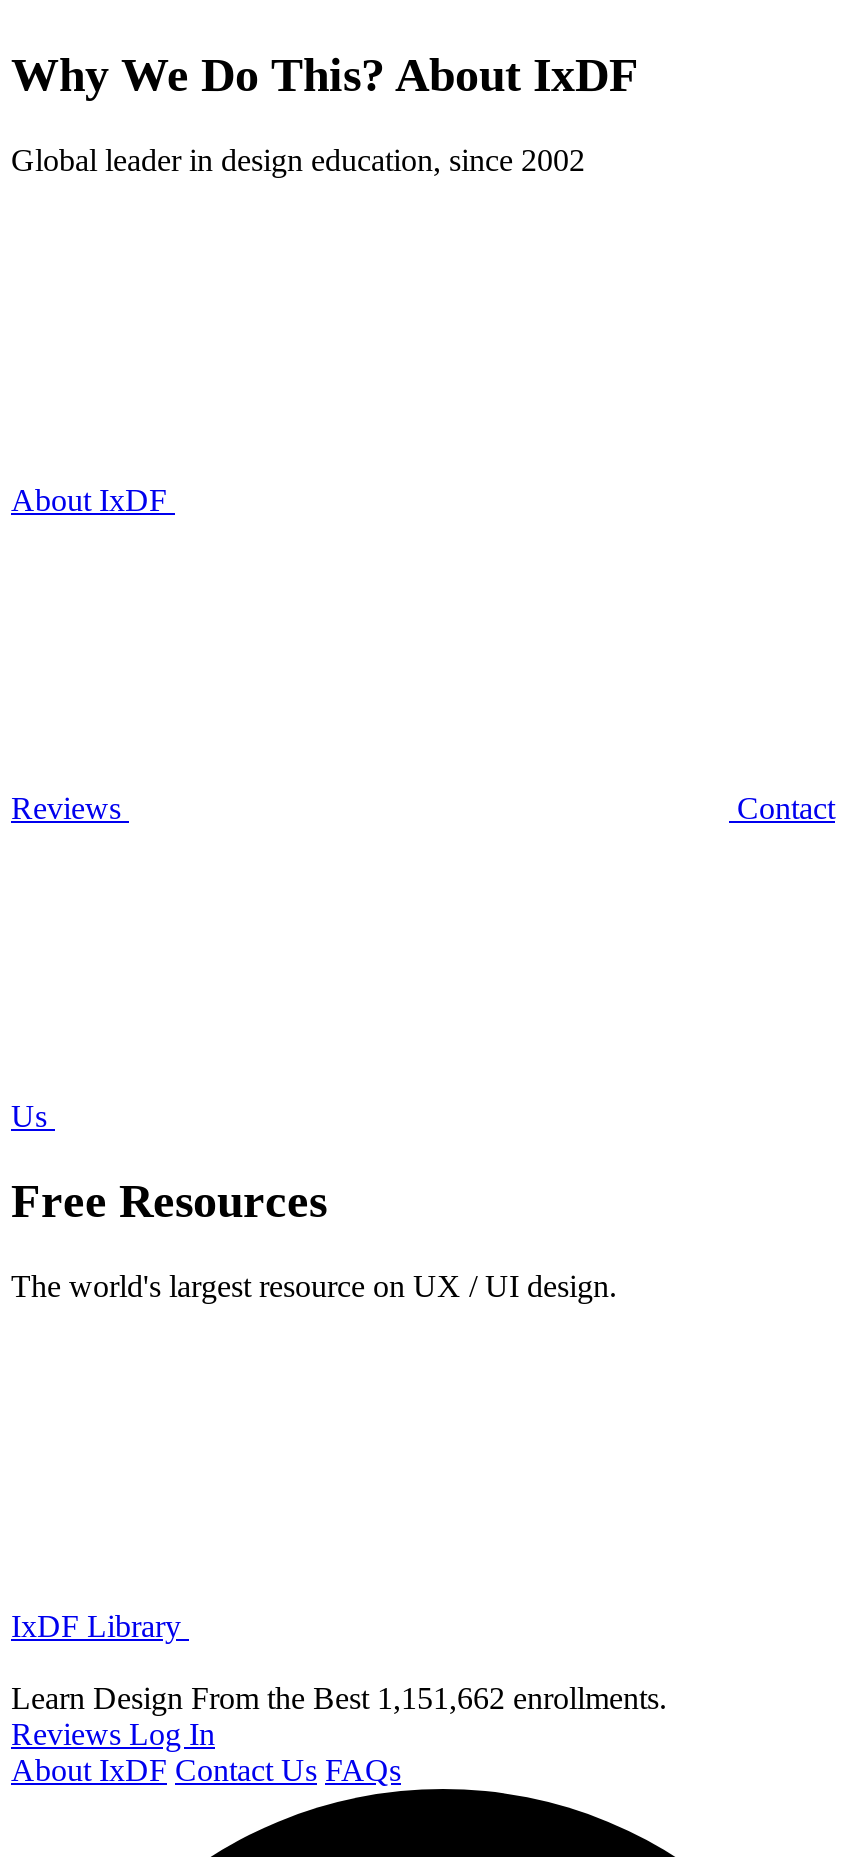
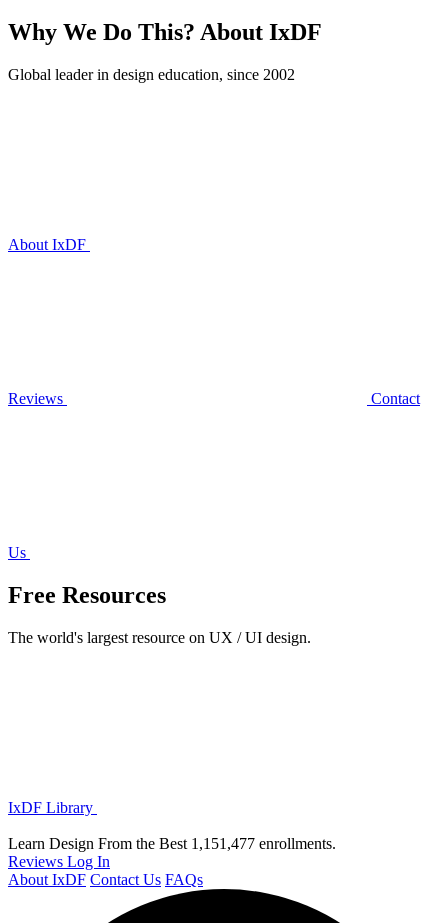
- Learn Design From the Best 1,151,662 enrollments.
+ Learn Design From the Best 1,151,477 enrollments.
